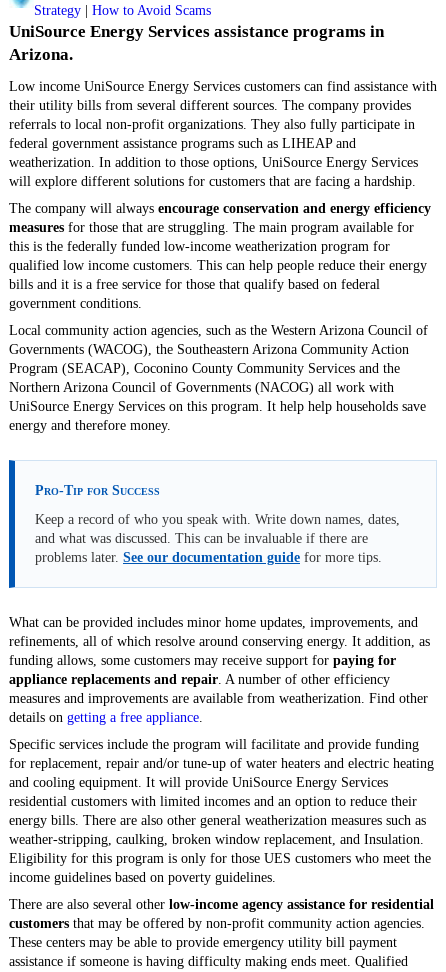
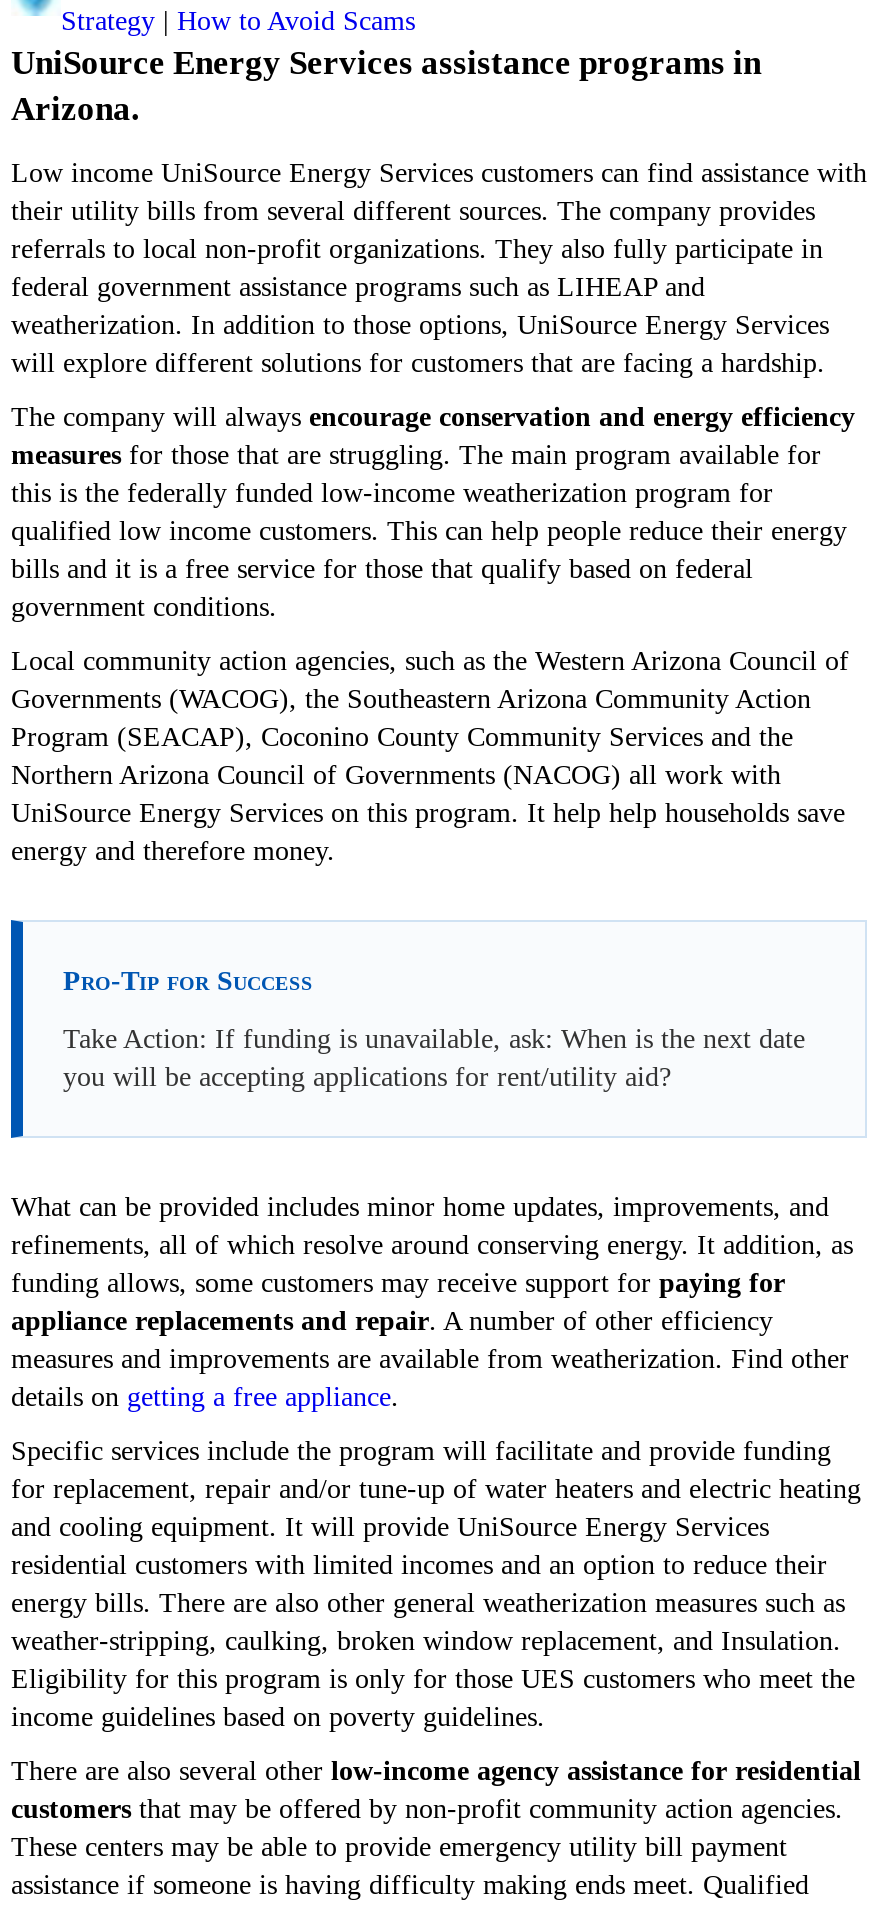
- Keep a record of who you speak with. Write down names, dates,
- and what was discussed. This can be invaluable if there are
- problems later. See our documentation guide for more tips.
+ Take Action: If funding is unavailable, ask: When is the next date
+ you will be accepting applications for rent/utility aid?
